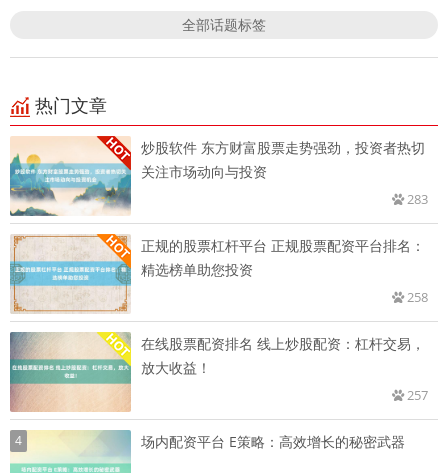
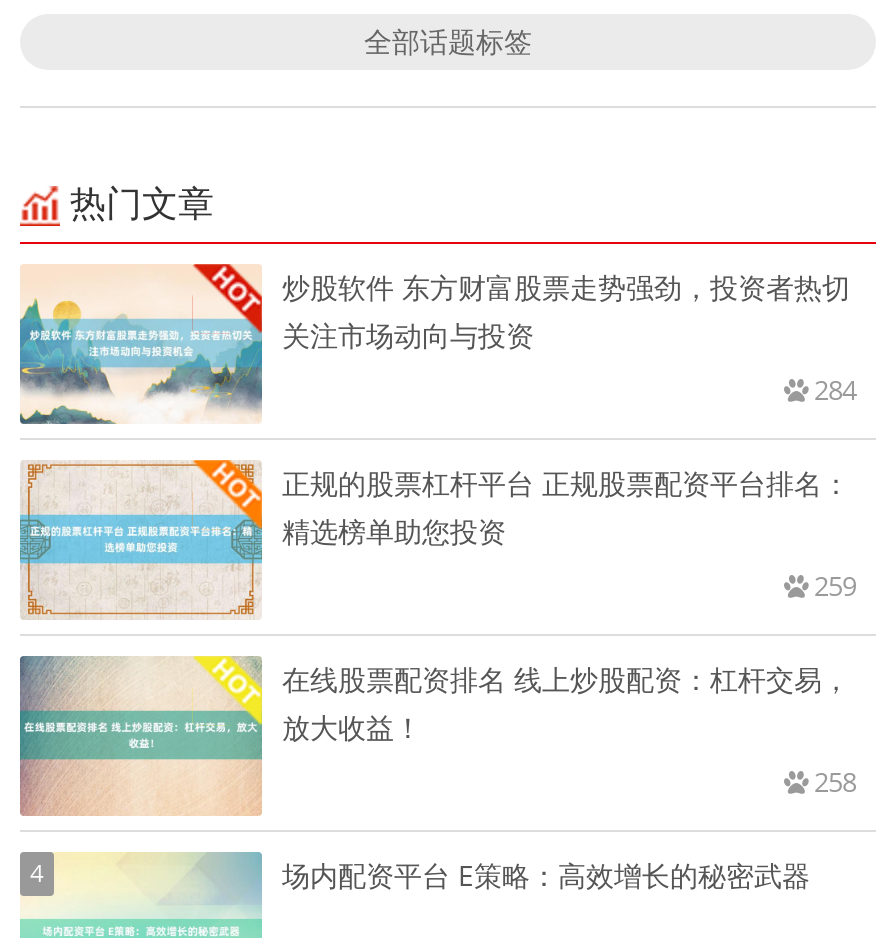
- 283
+ 284

- 258
+ 259

- 257
+ 258
